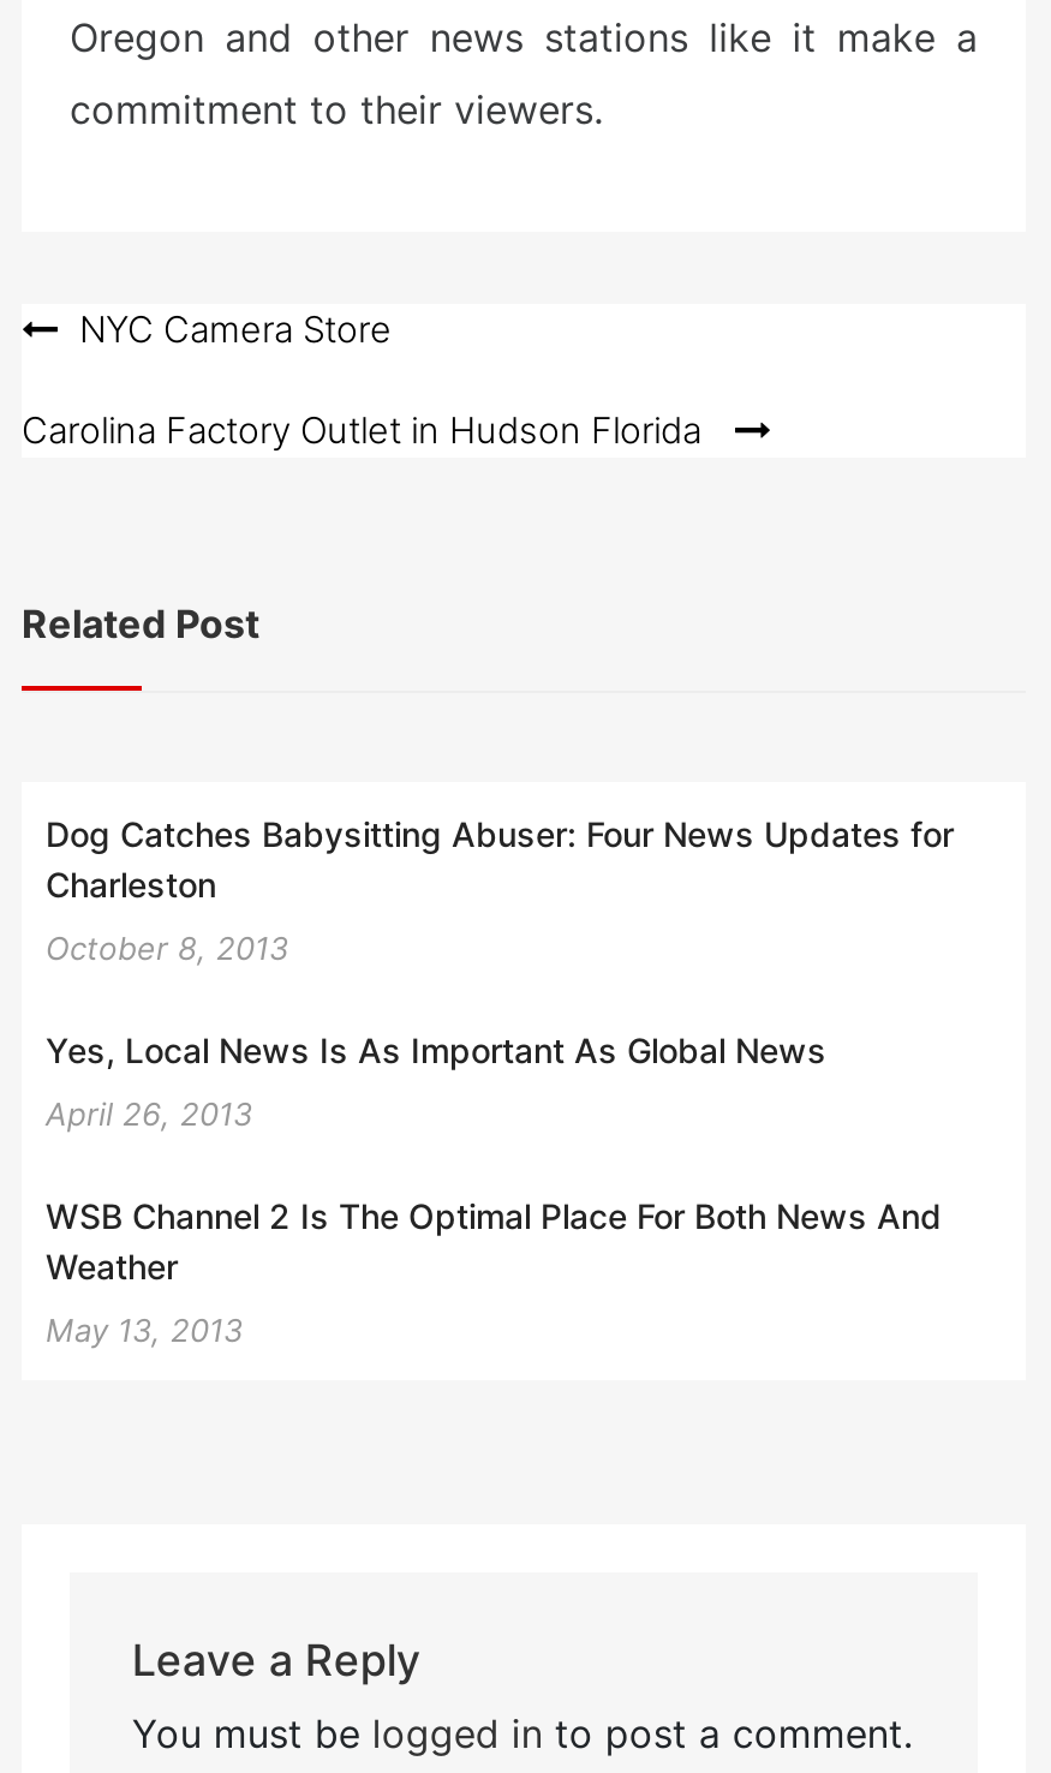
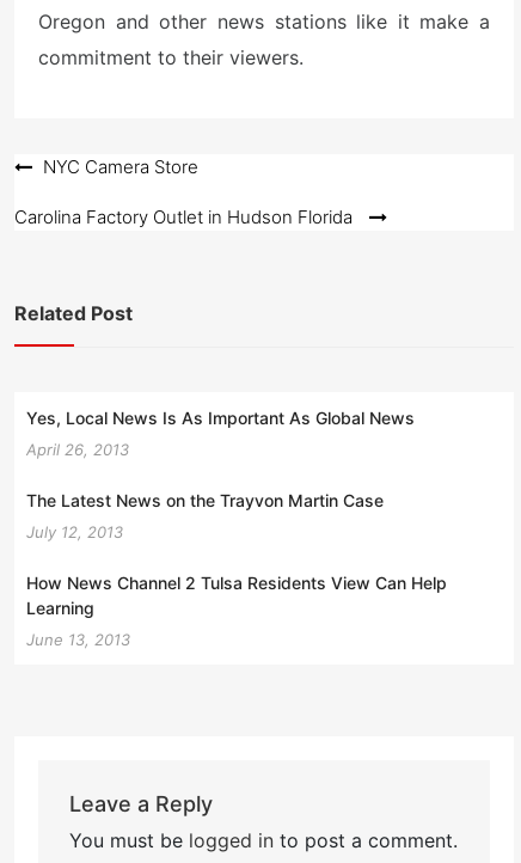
- Dog Catches Babysitting Abuser: Four News Updates for
- Charleston
- October 8, 2013

moved up: Yes, Local News Is As Important As Global News | April 26, 2013

- WSB Channel 2 Is The Optimal Place For Both News And
- Weather
- May 13, 2013
+ The Latest News on the Trayvon Martin Case
+ July 12, 2013
+ How News Channel 2 Tulsa Residents View Can Help
+ Learning
+ June 13, 2013
